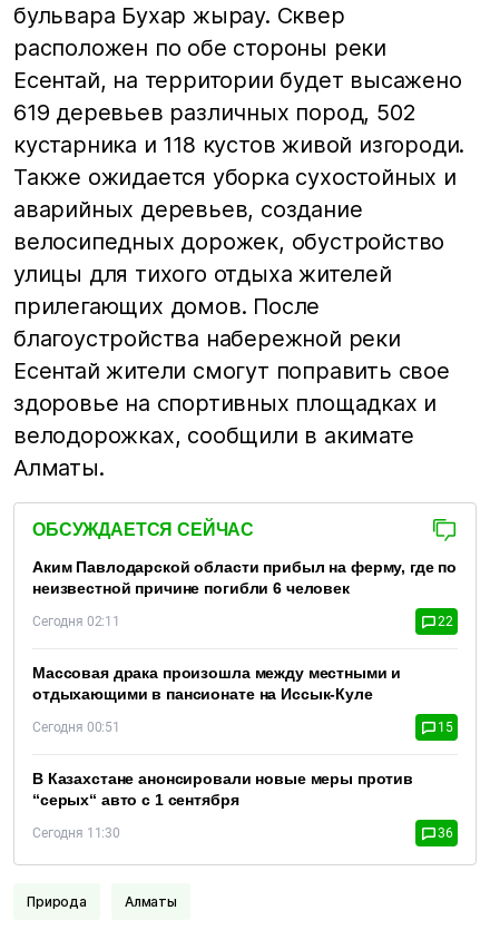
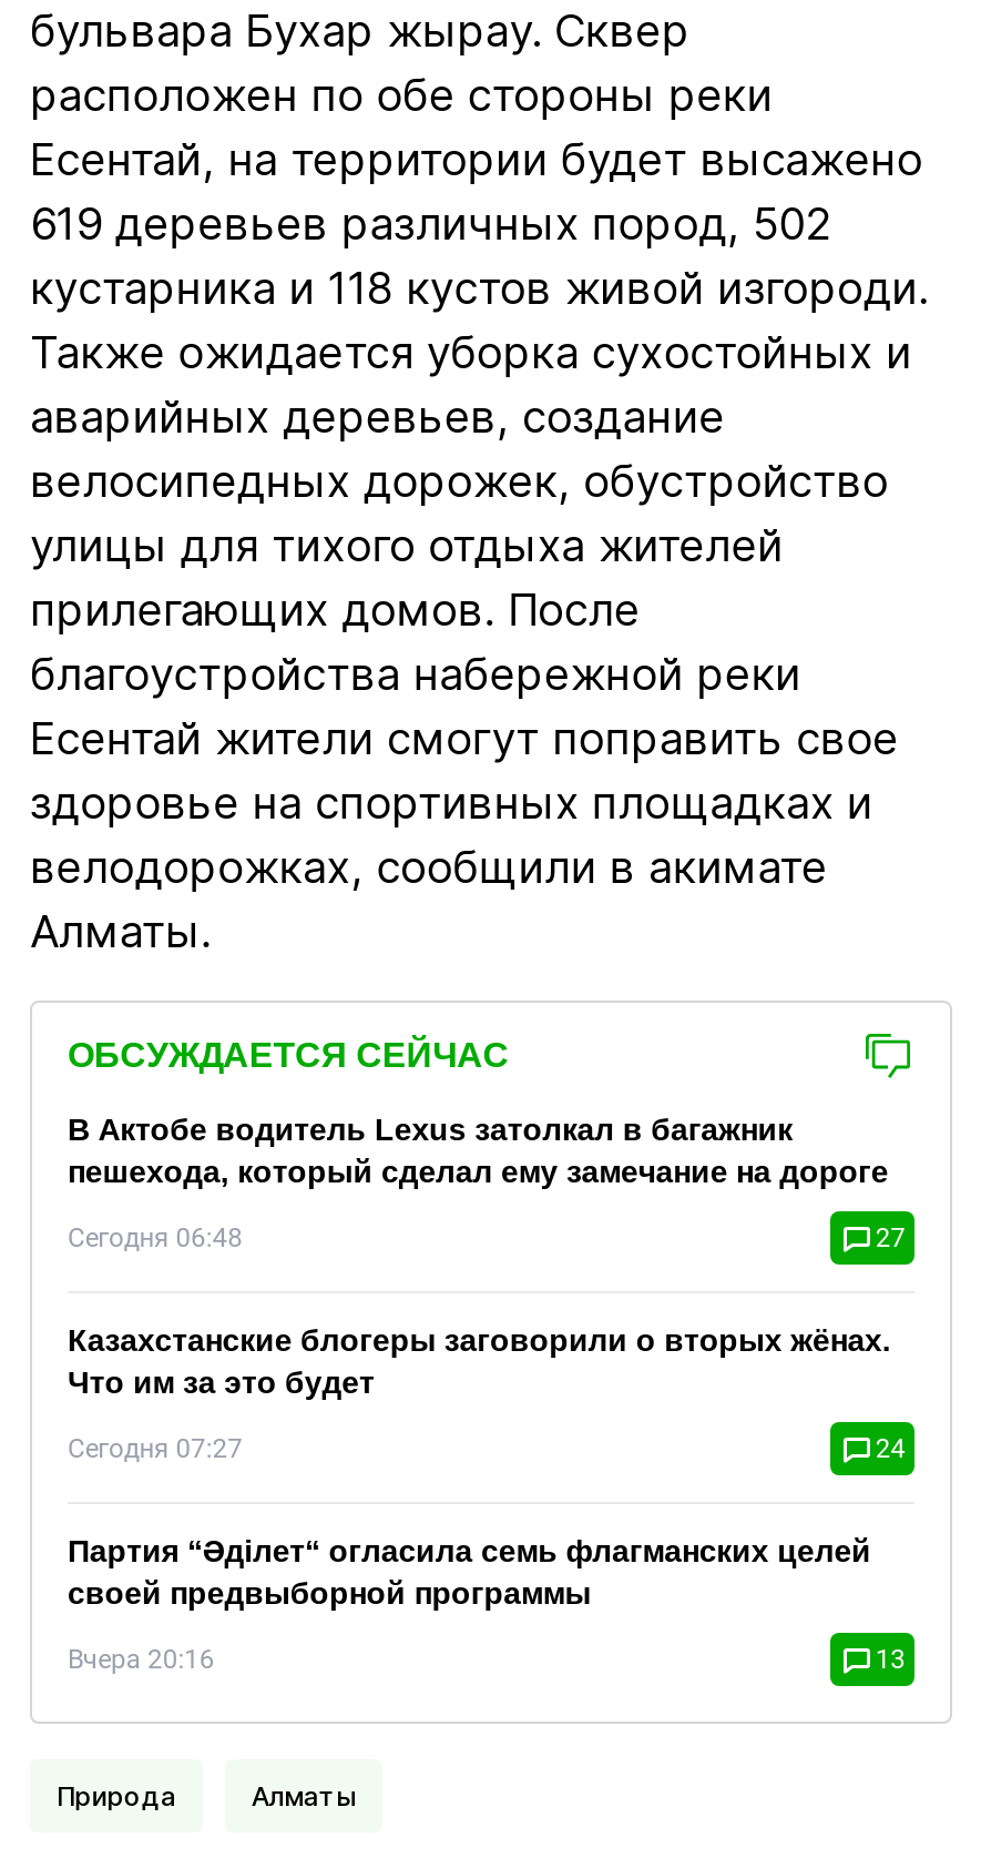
- Аким Павлодарской области прибыл на ферму, где по
- неизвестной причине погибли 6 человек
+ В Актобе водитель Lexus затолкал в багажник
+ пешехода, который сделал ему замечание на дороге

- Сегодня 02:11
- 22
+ Сегодня 06:48
+ 27

- Массовая драка произошла между местными и
- отдыхающими в пансионате на Иссык-Куле
+ Казахстанские блогеры заговорили о вторых жёнах.
+ Что им за это будет

- Сегодня 00:51
- 15
+ Сегодня 07:27
+ 24

- В Казахстане анонсировали новые меры против
- “серых“ авто с 1 сентября
+ Партия “Әділет“ огласила семь флагманских целей
+ своей предвыборной программы

- Сегодня 11:30
- 36
+ Вчера 20:16
+ 13
